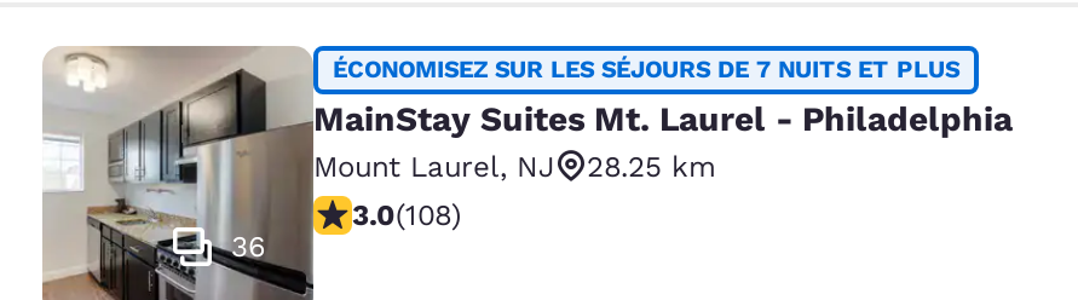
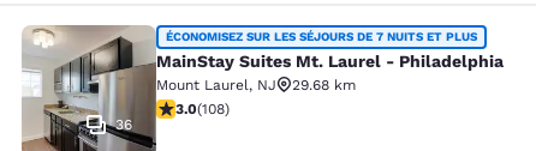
- Mount Laurel, NJ 28.25 km
+ Mount Laurel, NJ 29.68 km
